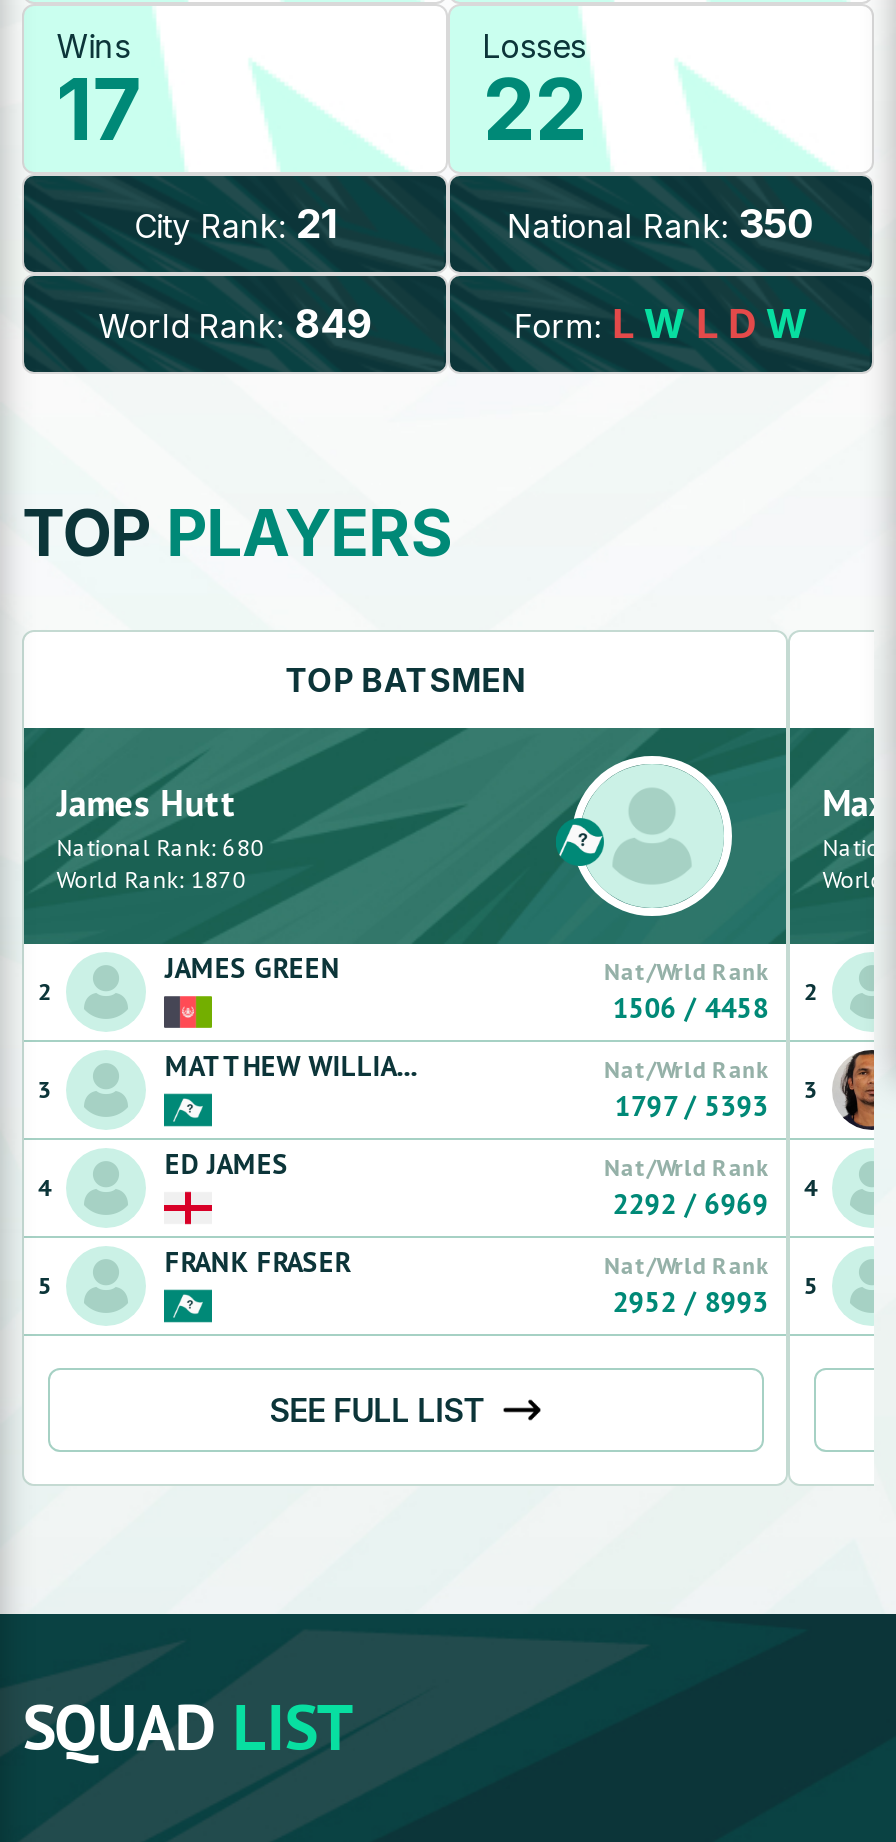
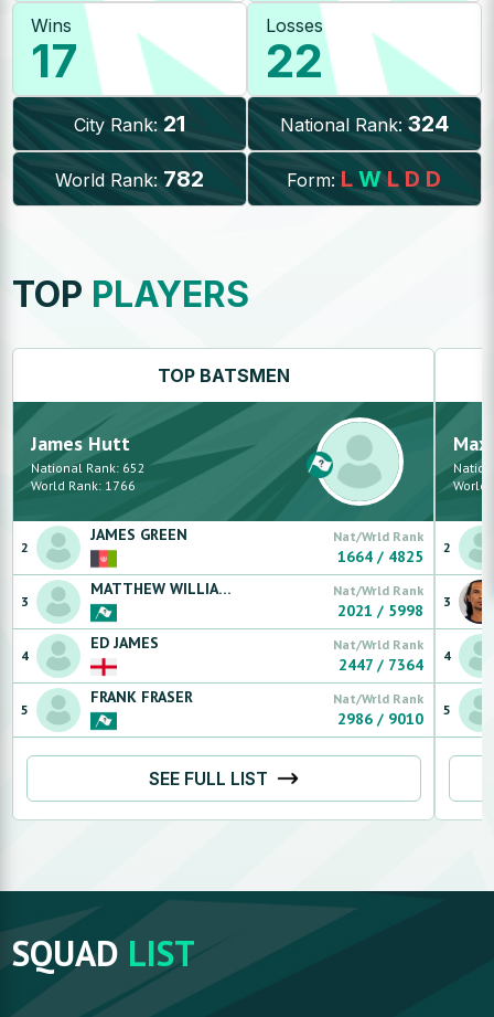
- National Rank: 350
+ National Rank: 324

- World Rank: 849
+ World Rank: 782

- Form: L W L D W
+ Form: L W L D D

- National Rank: 680
+ National Rank: 652

- World Rank: 1870
+ World Rank: 1766

- 1506 / 4458 2
+ 1664 / 4825 2

- 1797 / 5393 3
+ 2021 / 5998 3

- 2292 / 6969 4
+ 2447 / 7364 4

- 2952 / 8993 5
+ 2986 / 9010 5
